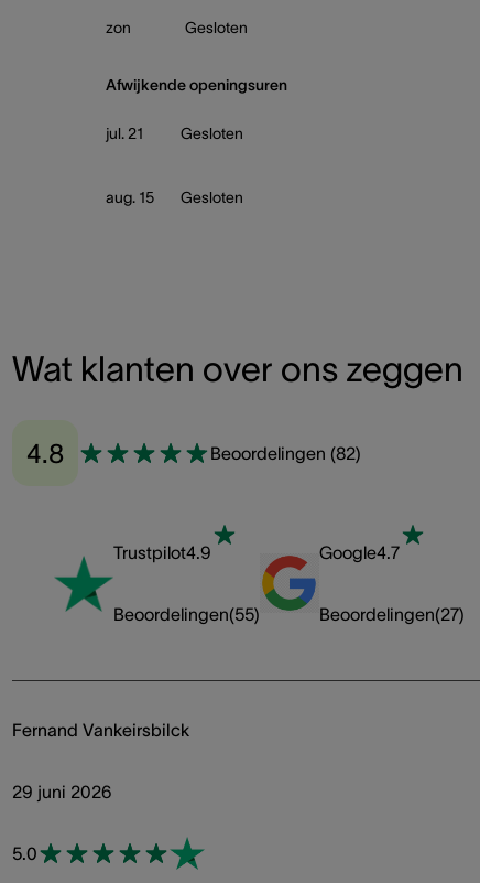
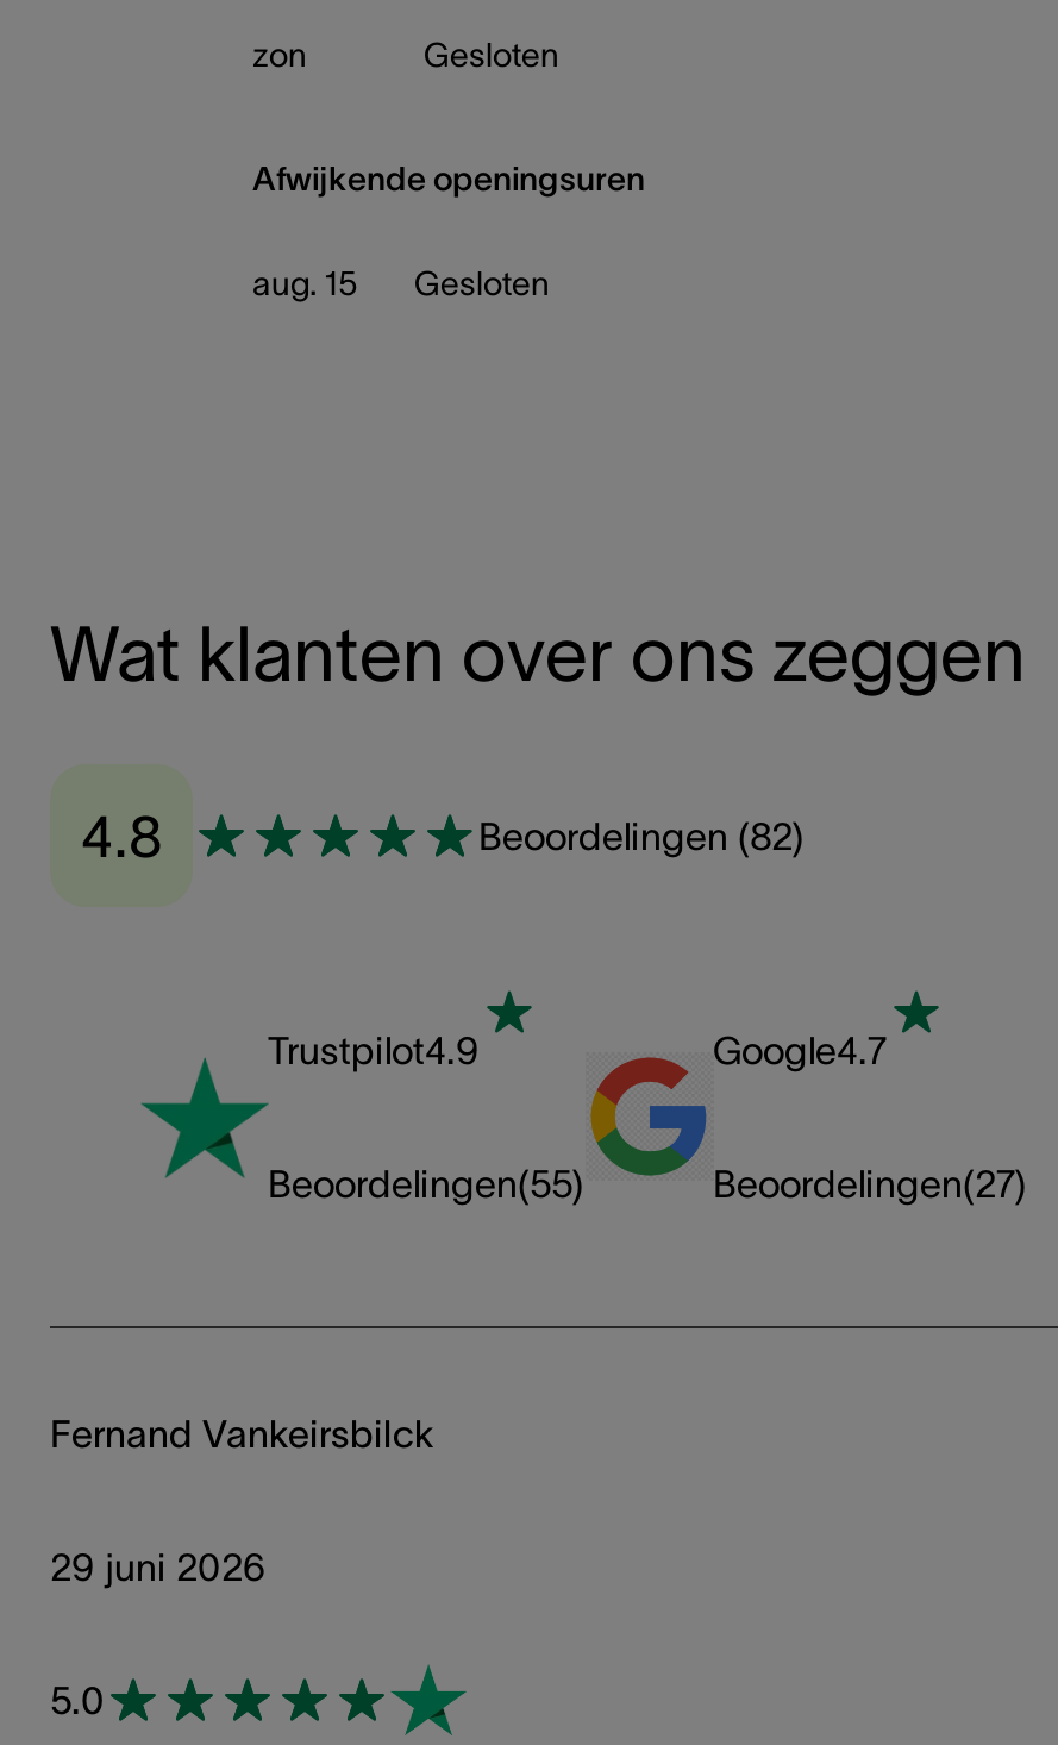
- jul. 21
- Gesloten
